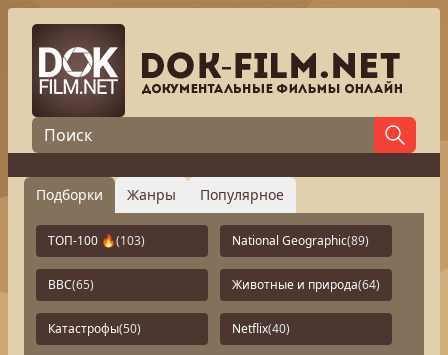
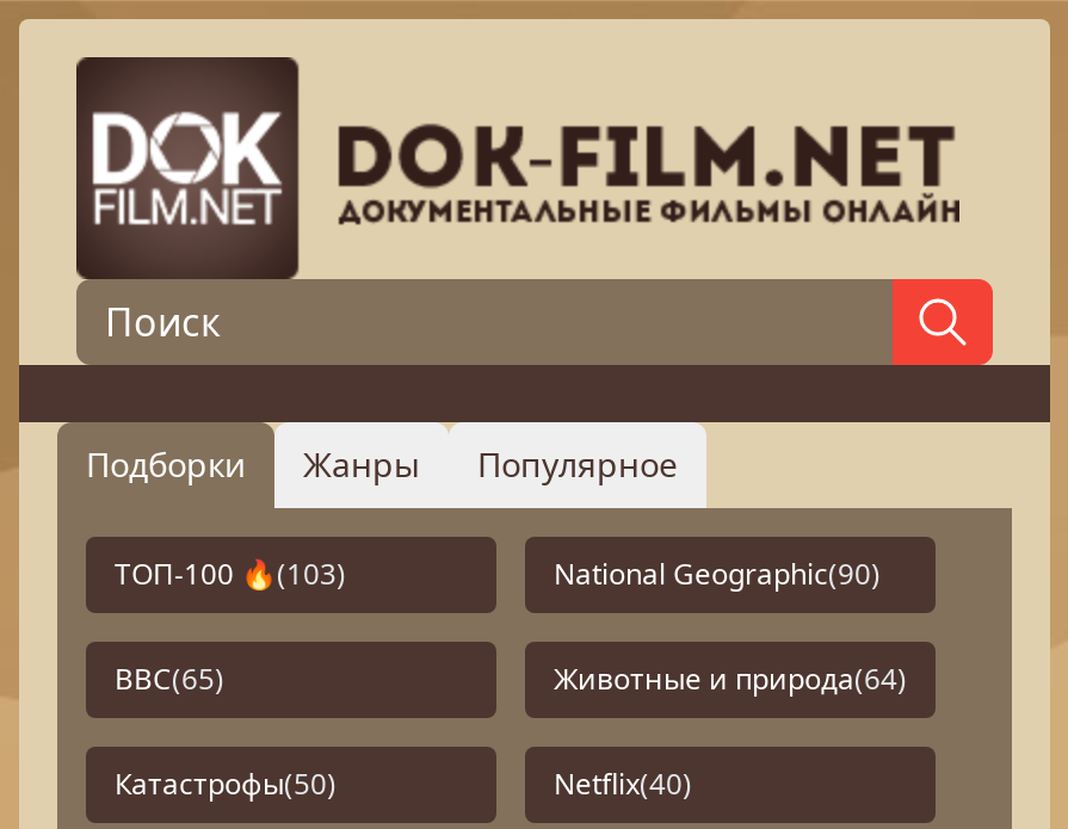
- National Geographic(89)
+ National Geographic(90)
